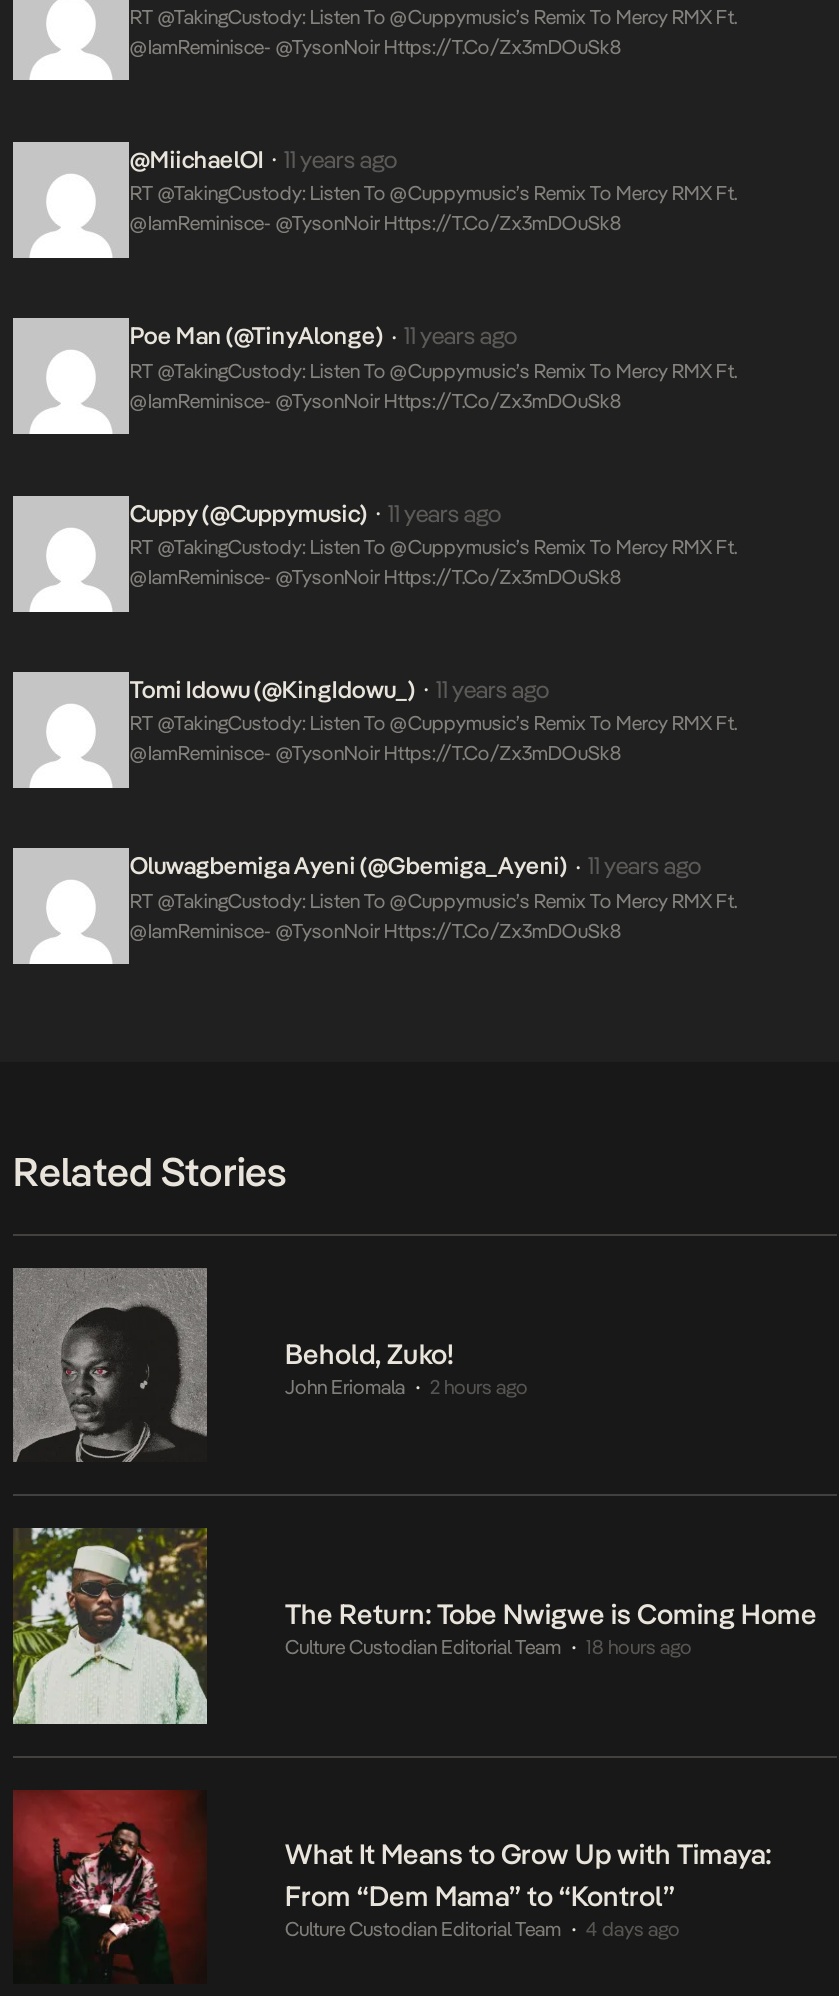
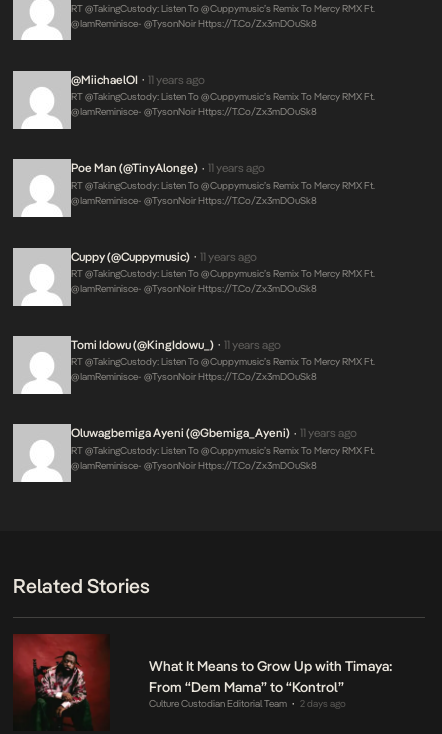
- [image]
- Behold, Zuko!
- John Eriomala
- 2 hours ago

- [image]
- The Return: Tobe Nwigwe is Coming Home
- Culture Custodian Editorial Team
- 18 hours ago

- Culture Custodian Editorial Team 4 days ago
+ Culture Custodian Editorial Team 2 days ago
